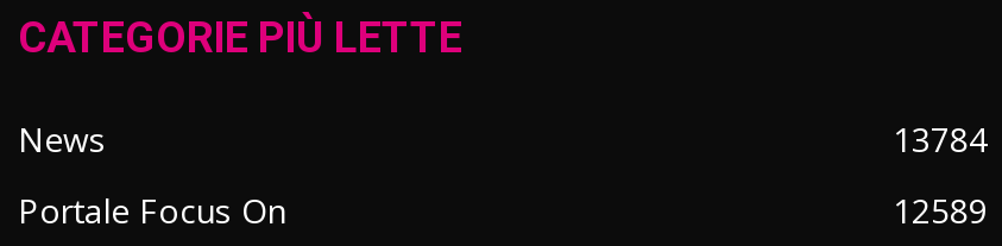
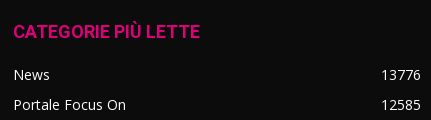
- 13784
+ 13776

- 12589
+ 12585
